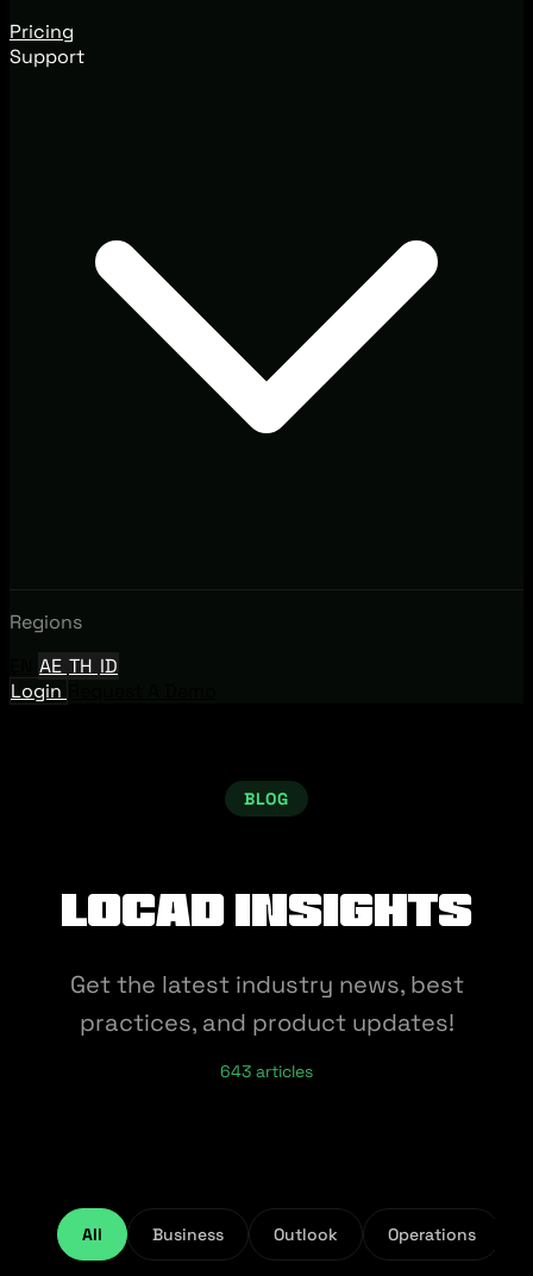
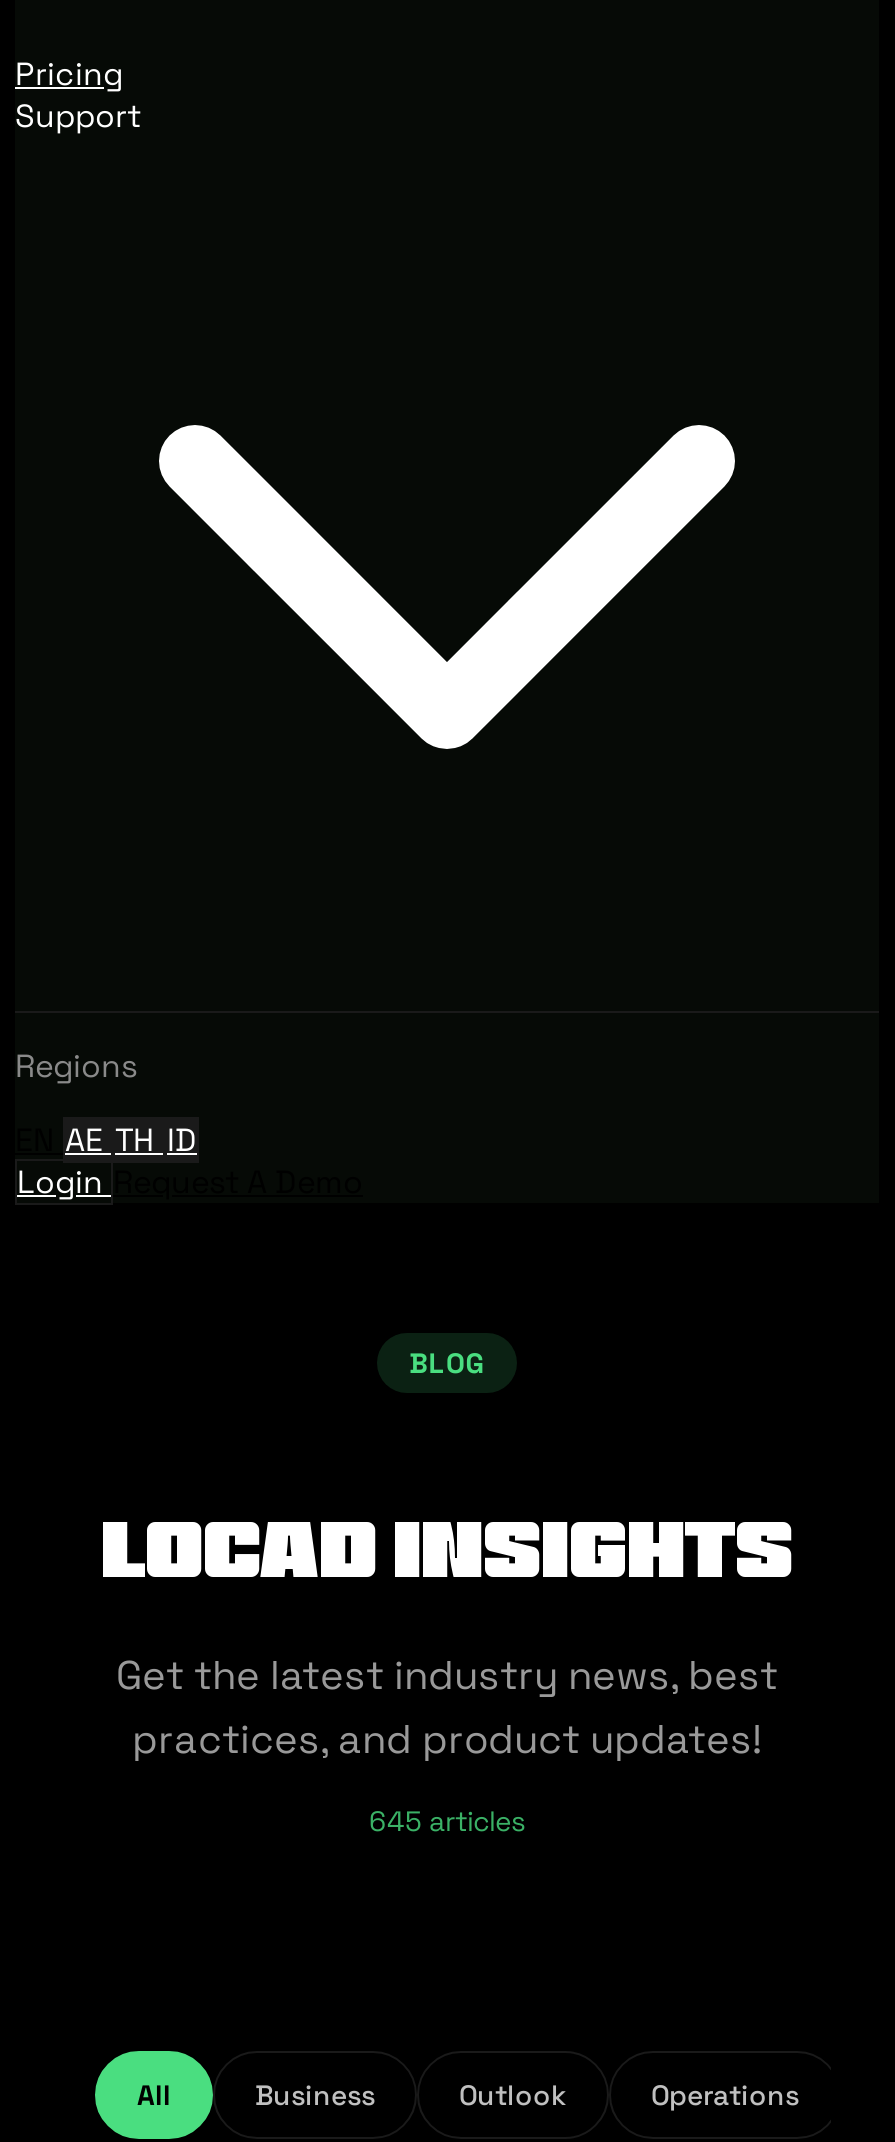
- 643 articles
+ 645 articles
